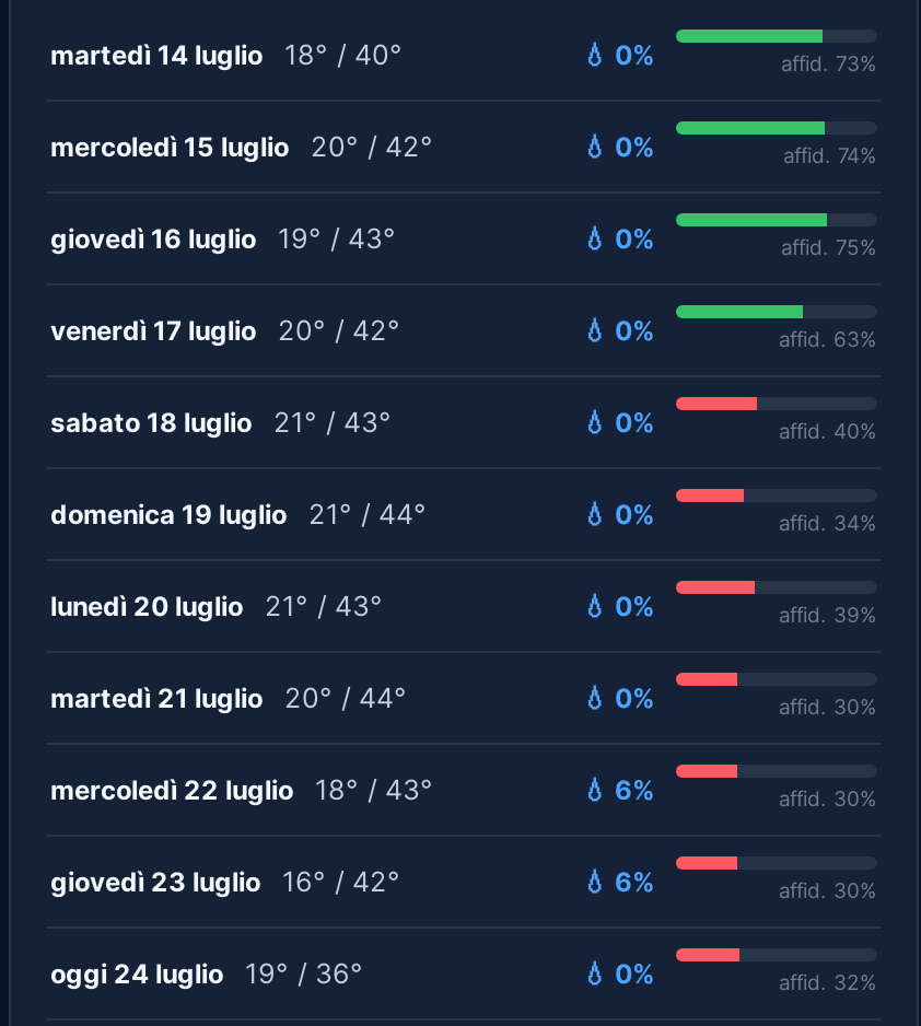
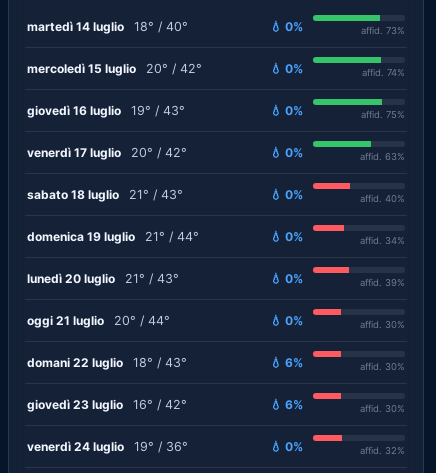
- martedì 21 luglio
+ oggi 21 luglio

- mercoledì 22 luglio
+ domani 22 luglio

- oggi 24 luglio
+ venerdì 24 luglio
